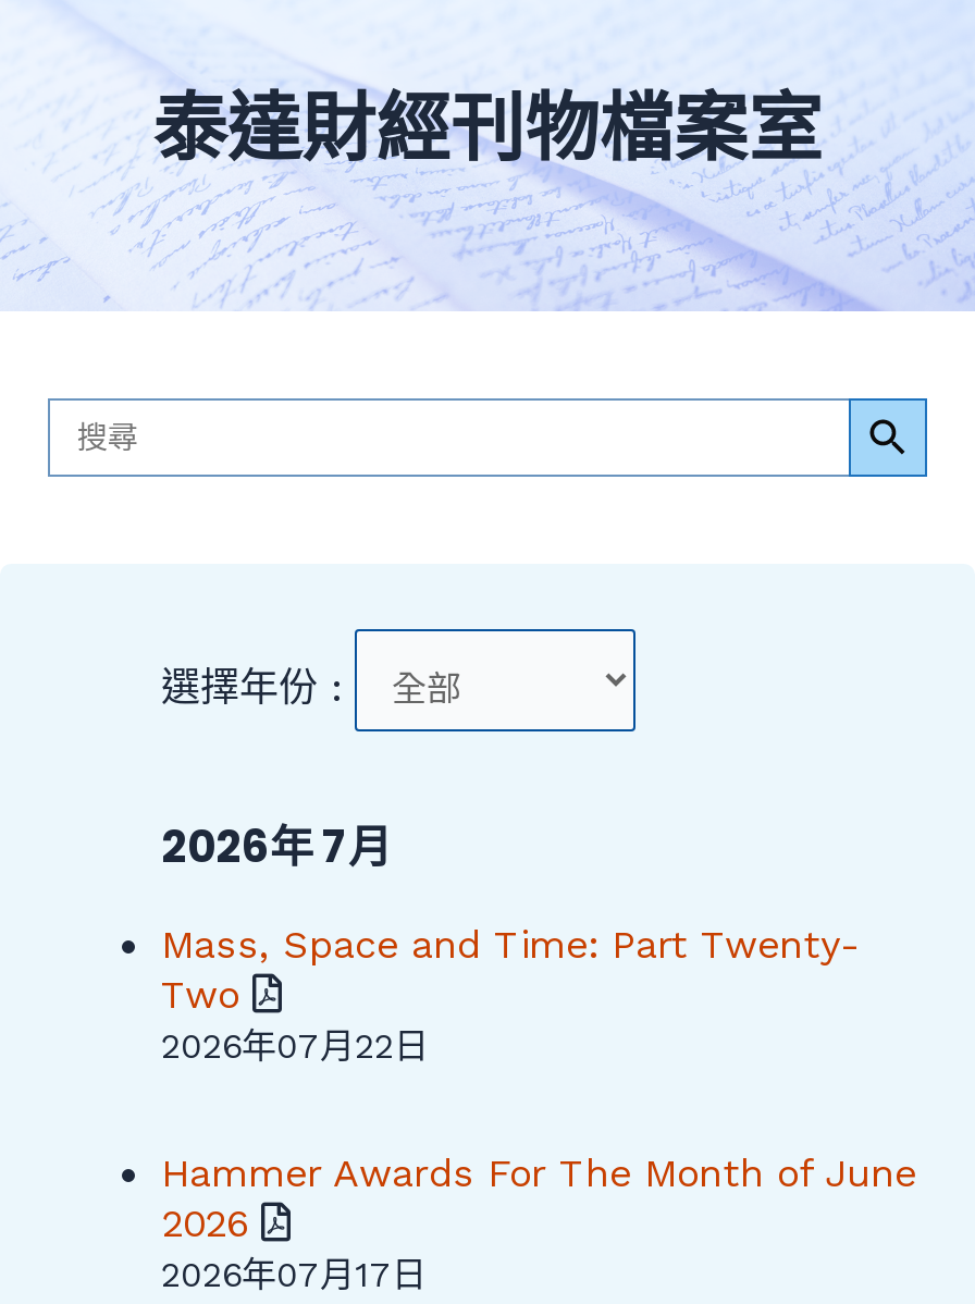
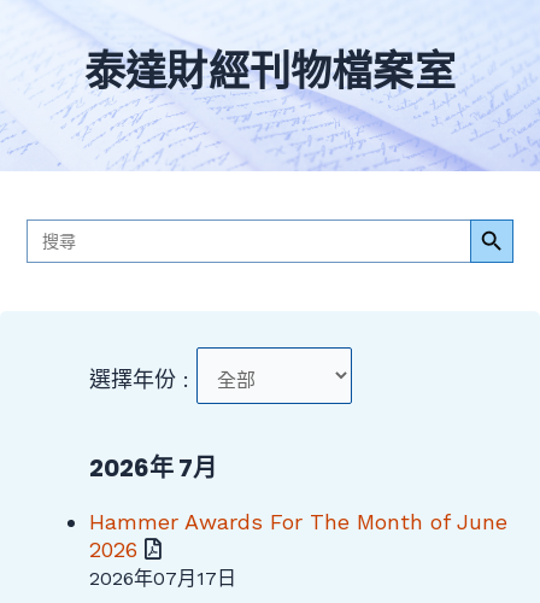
- Mass, Space and Time: Part Twenty-
- Two
- 2026年07月22日
